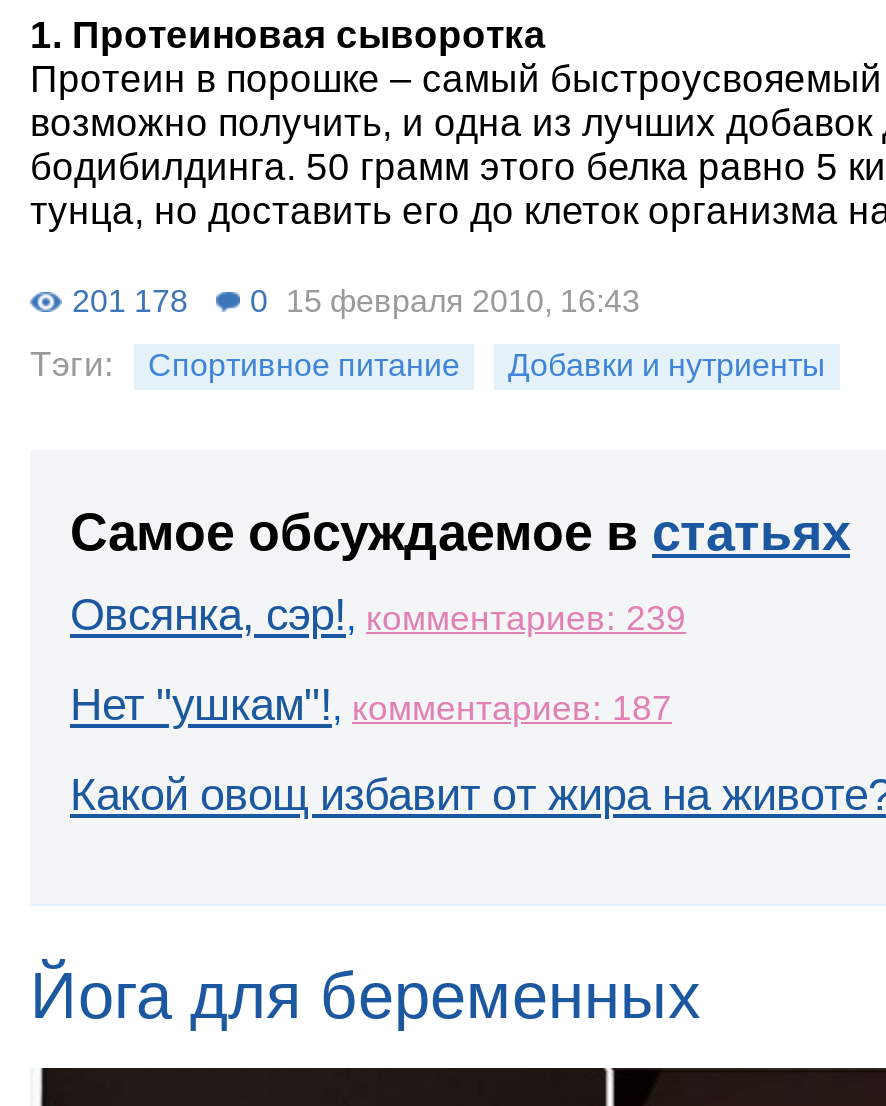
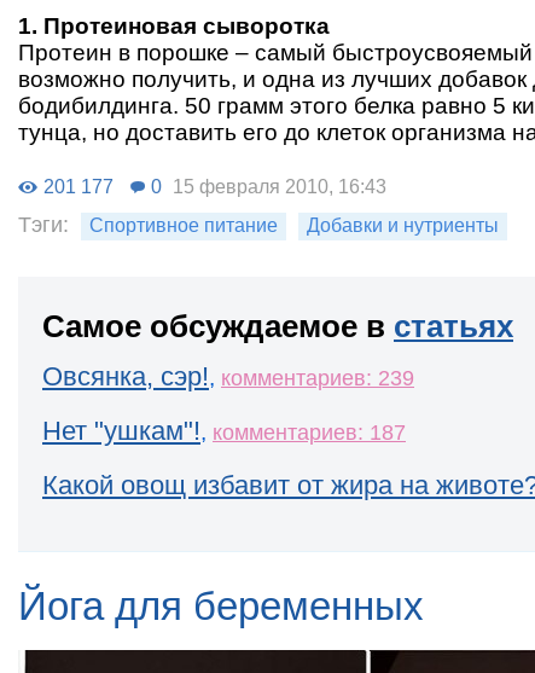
- 201 178
+ 201 177
